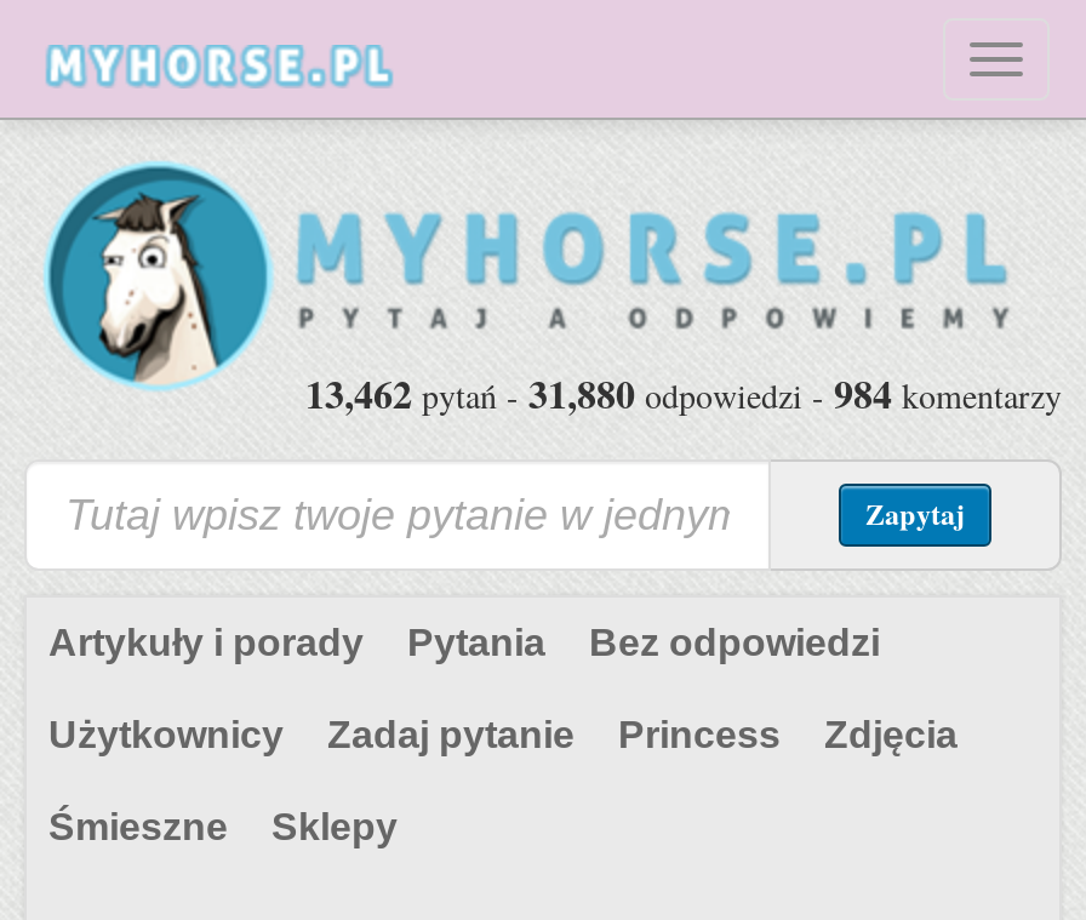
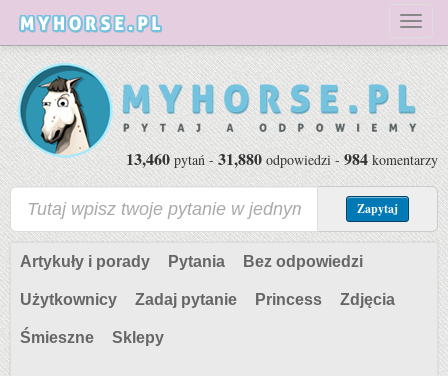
- 13,462 pytań - 31,880 odpowiedzi - 984 komentarzy
+ 13,460 pytań - 31,880 odpowiedzi - 984 komentarzy
